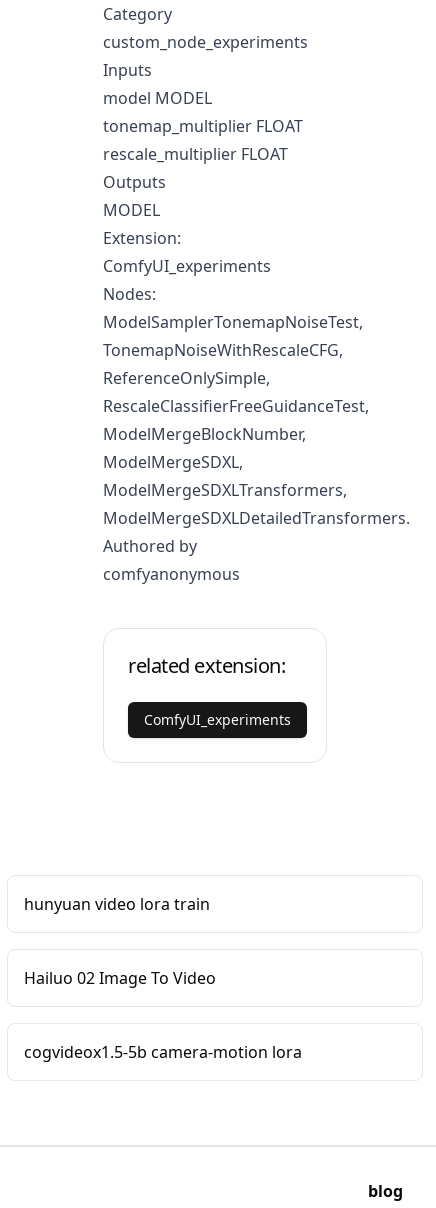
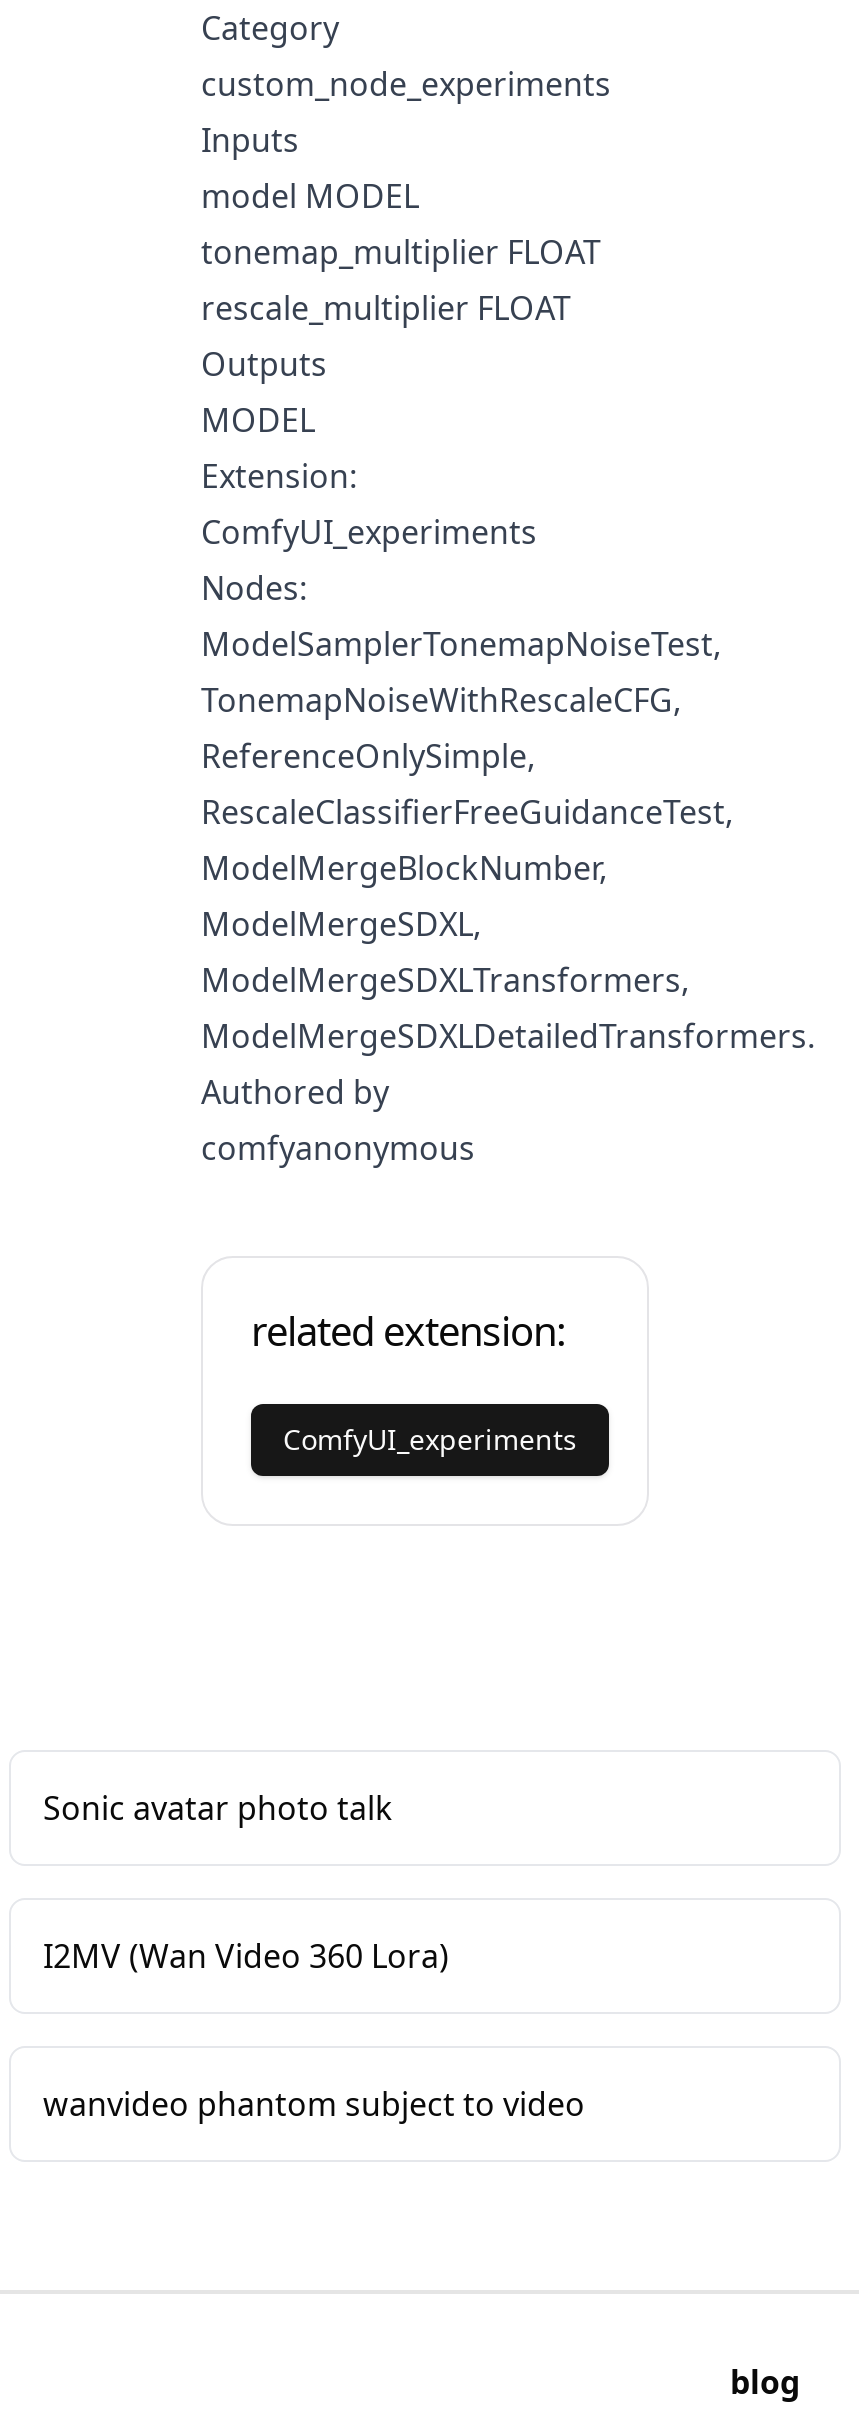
- hunyuan video lora train
+ Sonic avatar photo talk

- Hailuo 02 Image To Video
+ I2MV (Wan Video 360 Lora)

- cogvideox1.5-5b camera-motion lora
+ wanvideo phantom subject to video
